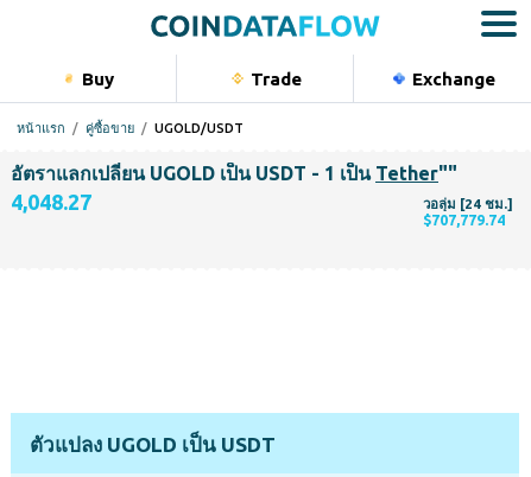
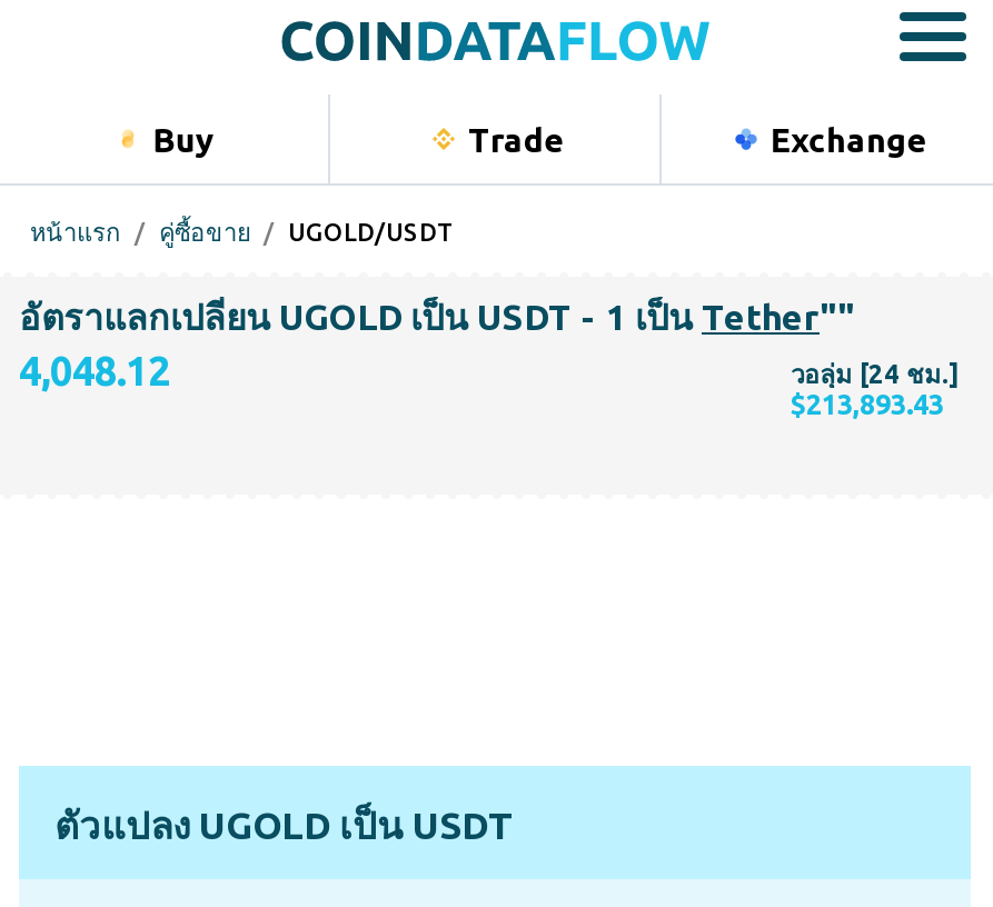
- 4,048.27
+ 4,048.12

- $707,779.74
+ $213,893.43
